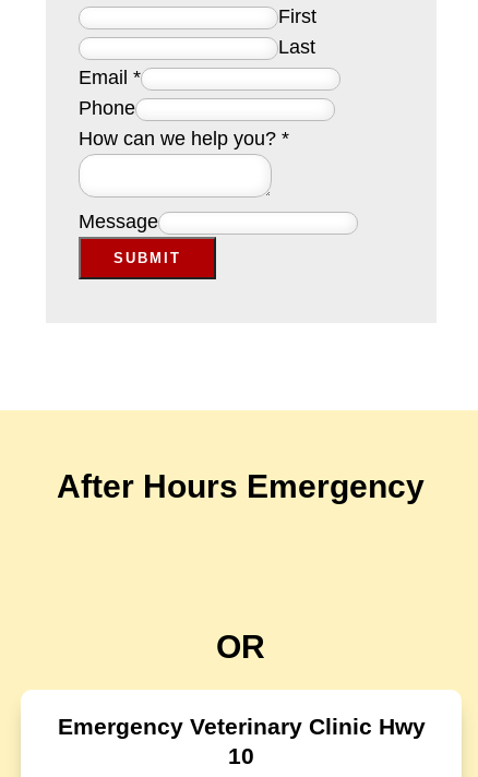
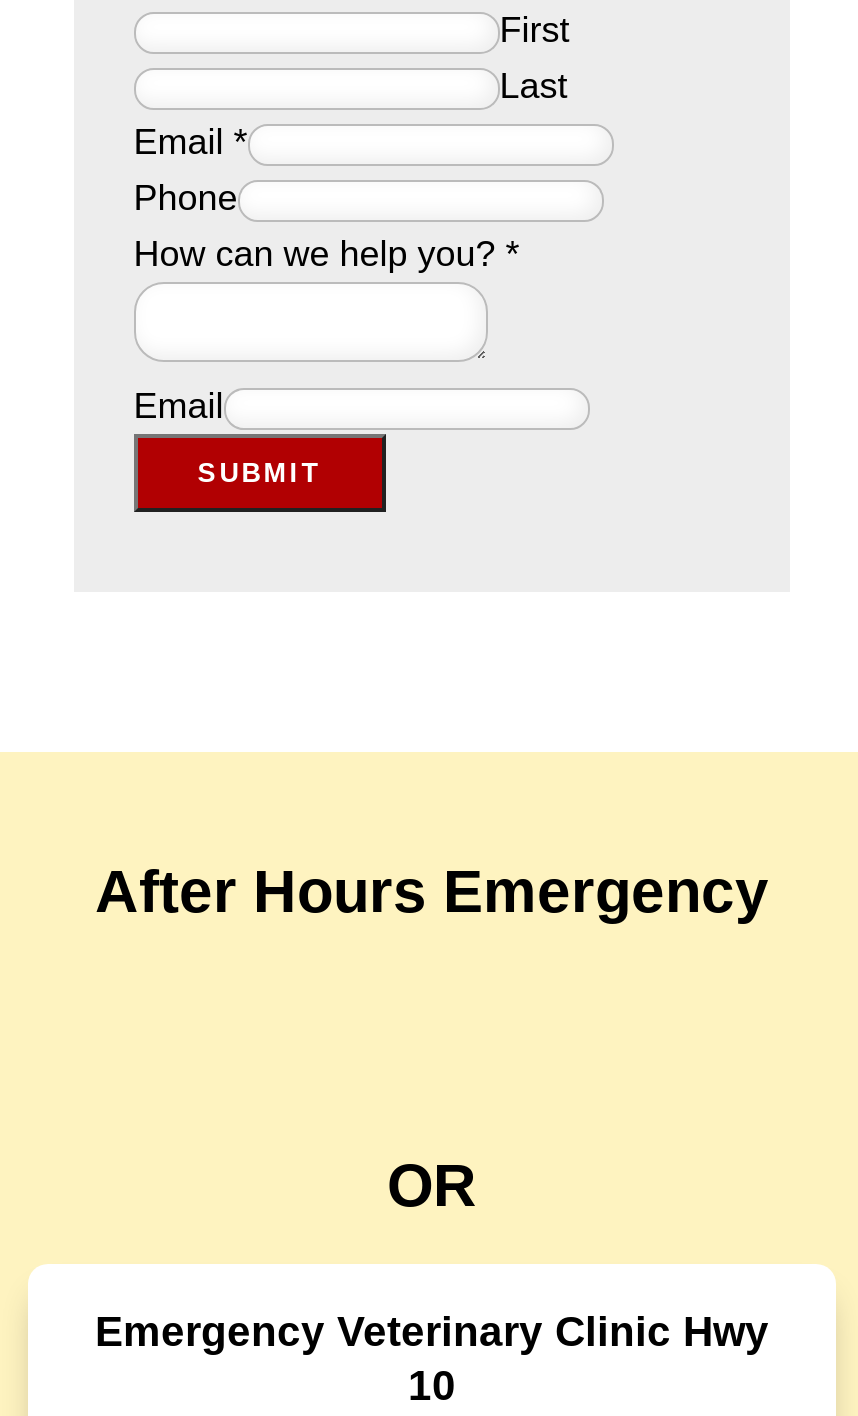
- Message
+ Email
